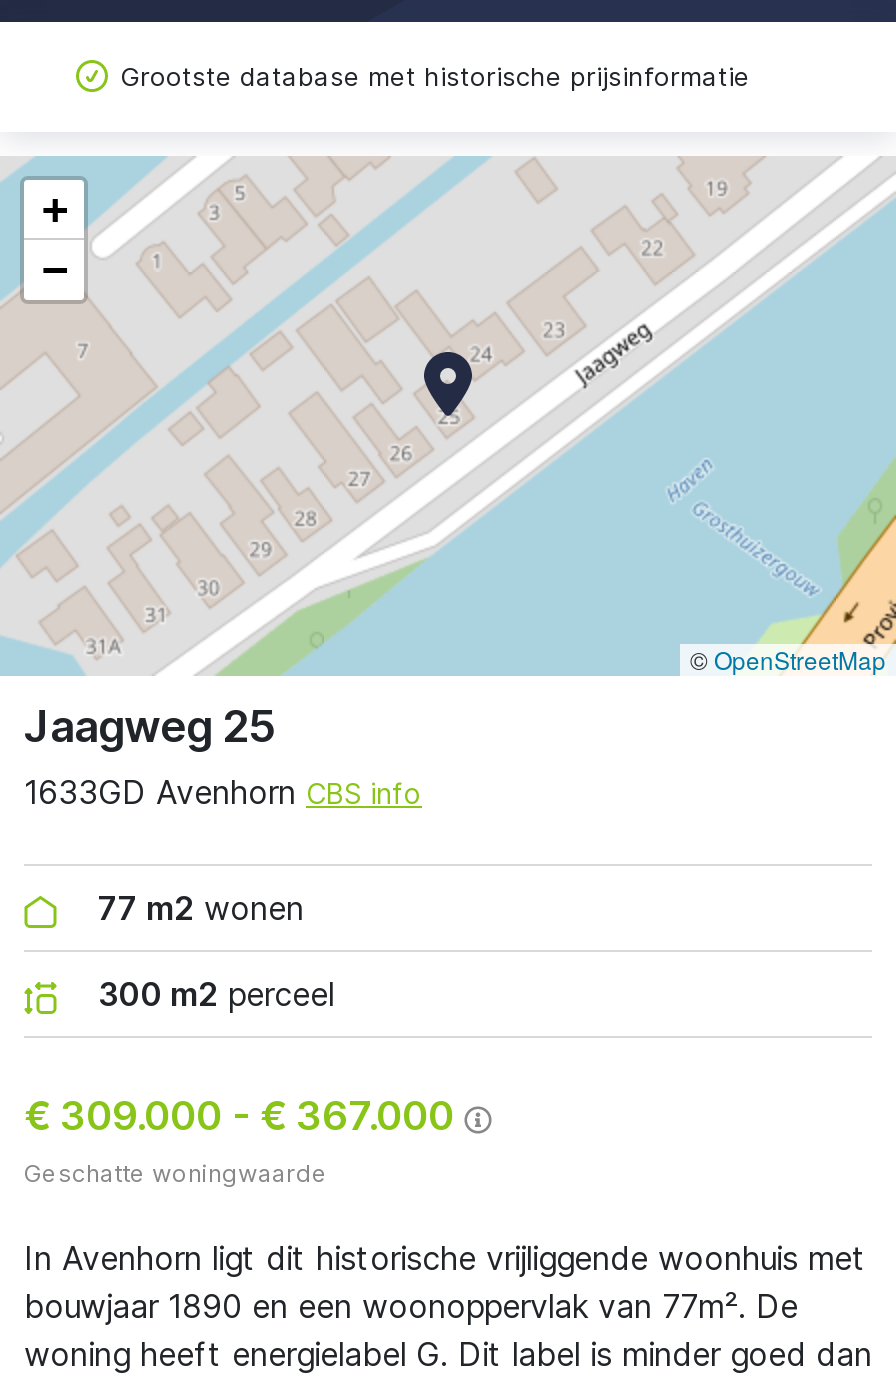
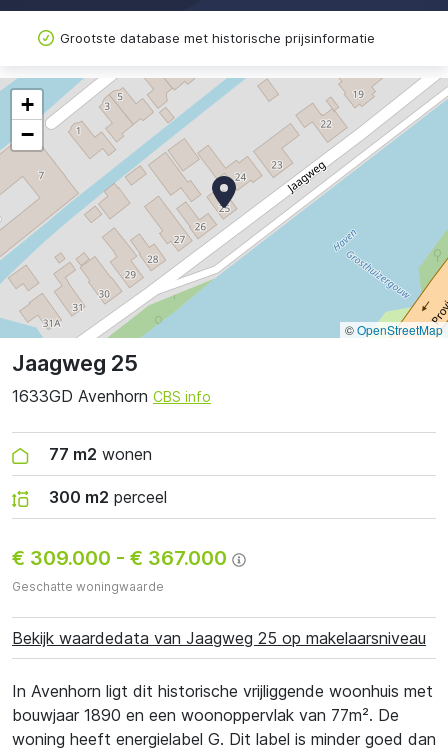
+ Bekijk waardedata van Jaagweg 25 op makelaarsniveau
